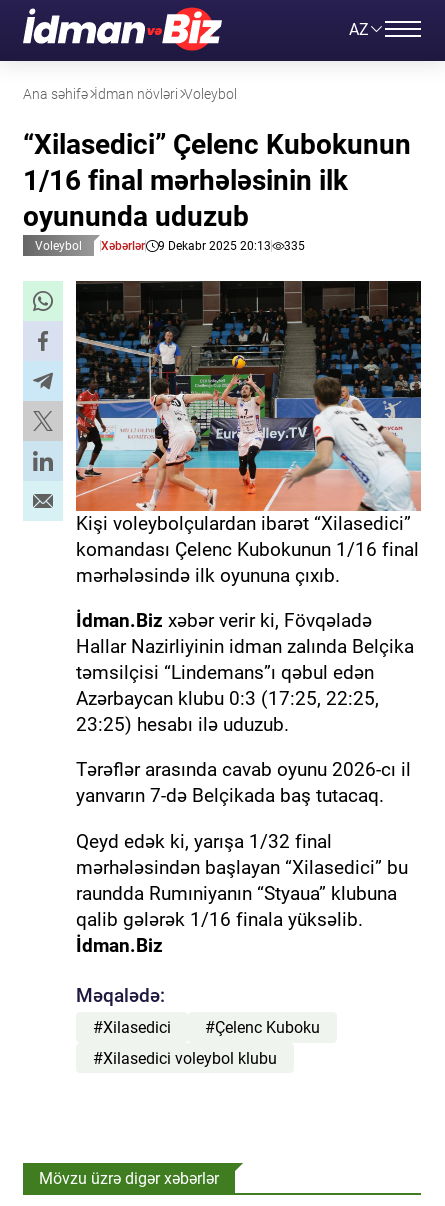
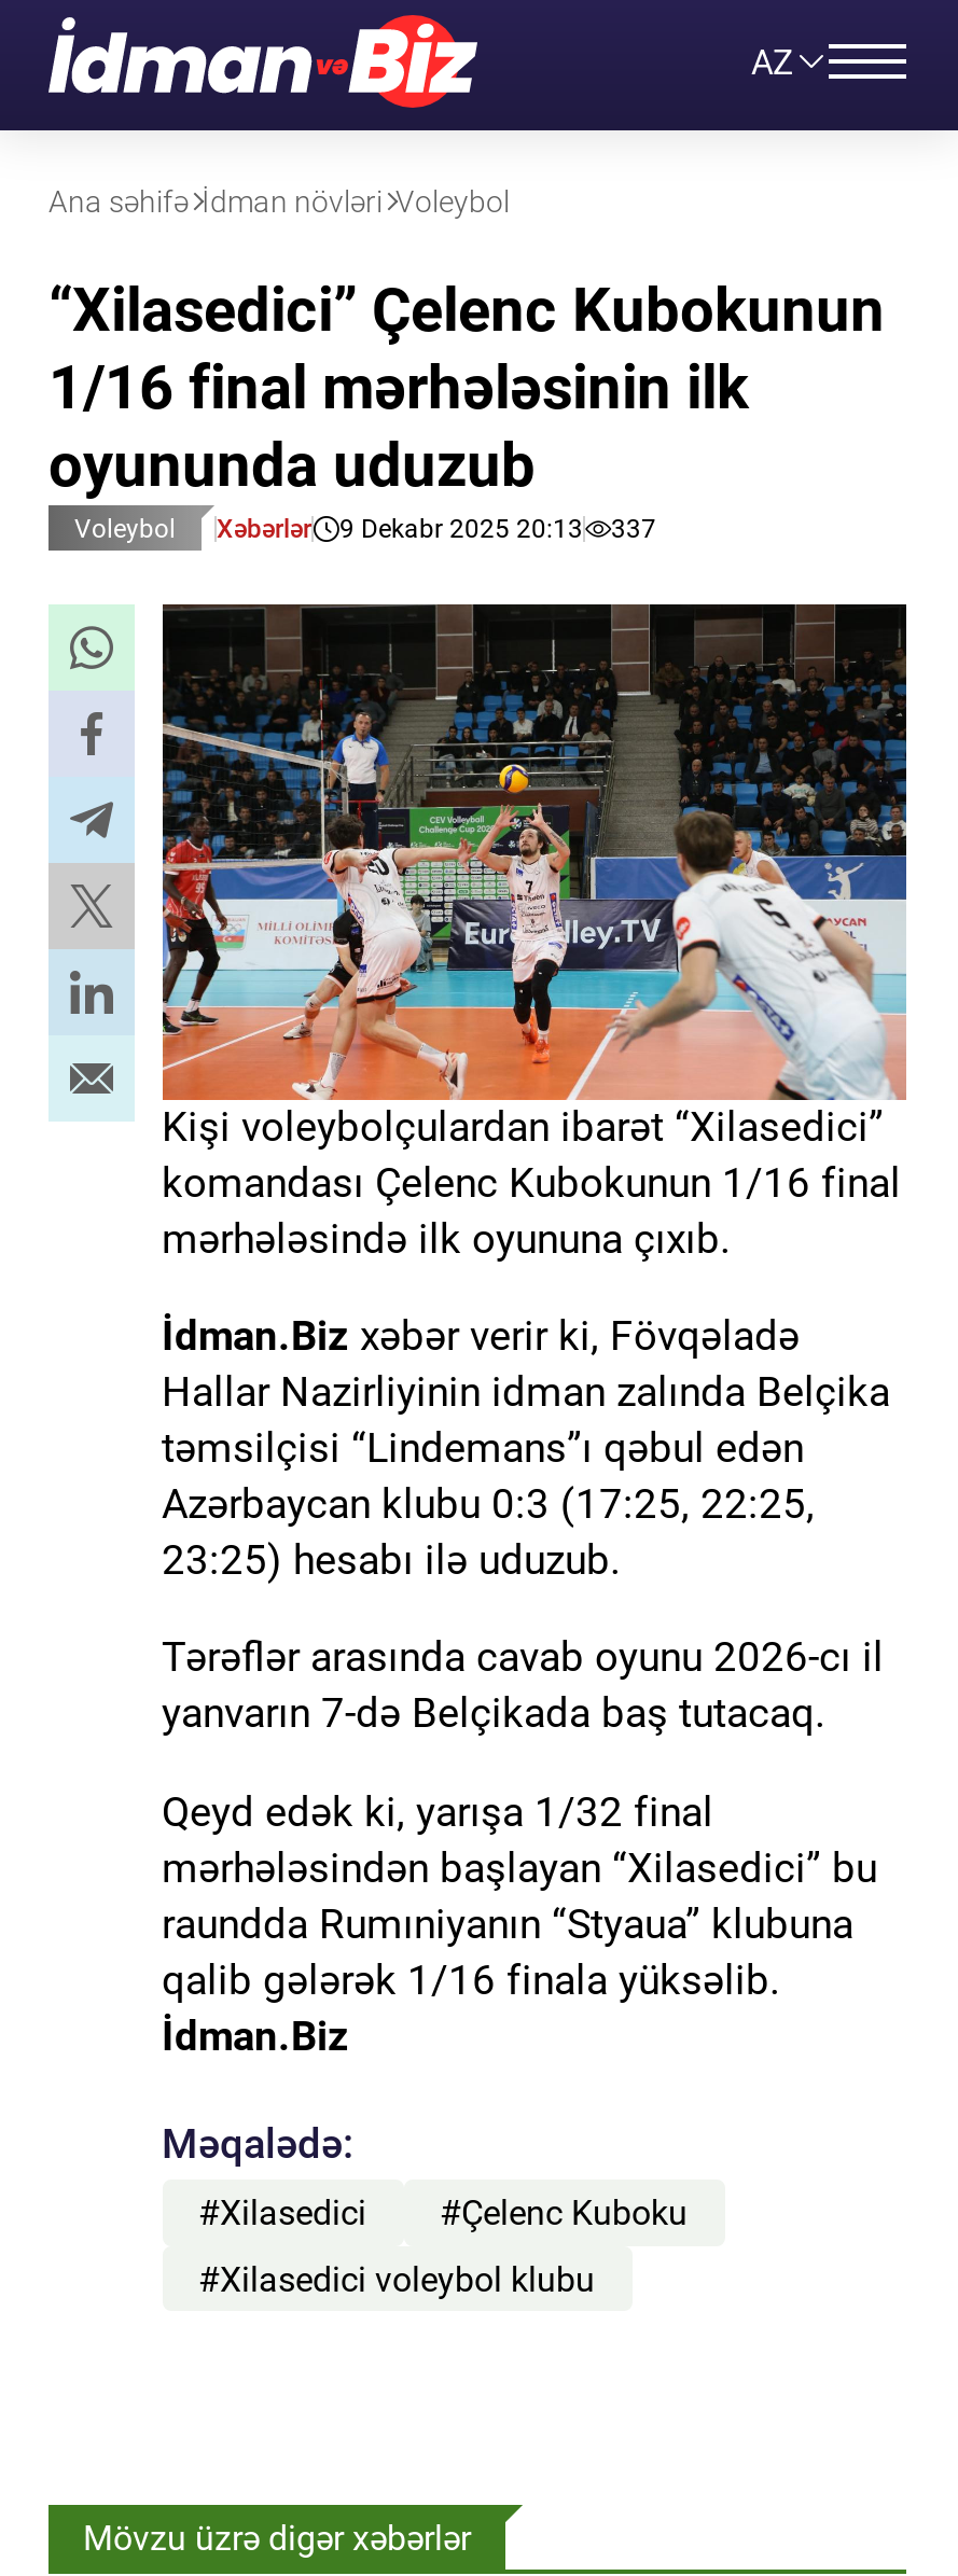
- Voleybol Xəbərlər 9 Dekabr 2025 20:13 335
+ Voleybol Xəbərlər 9 Dekabr 2025 20:13 337
